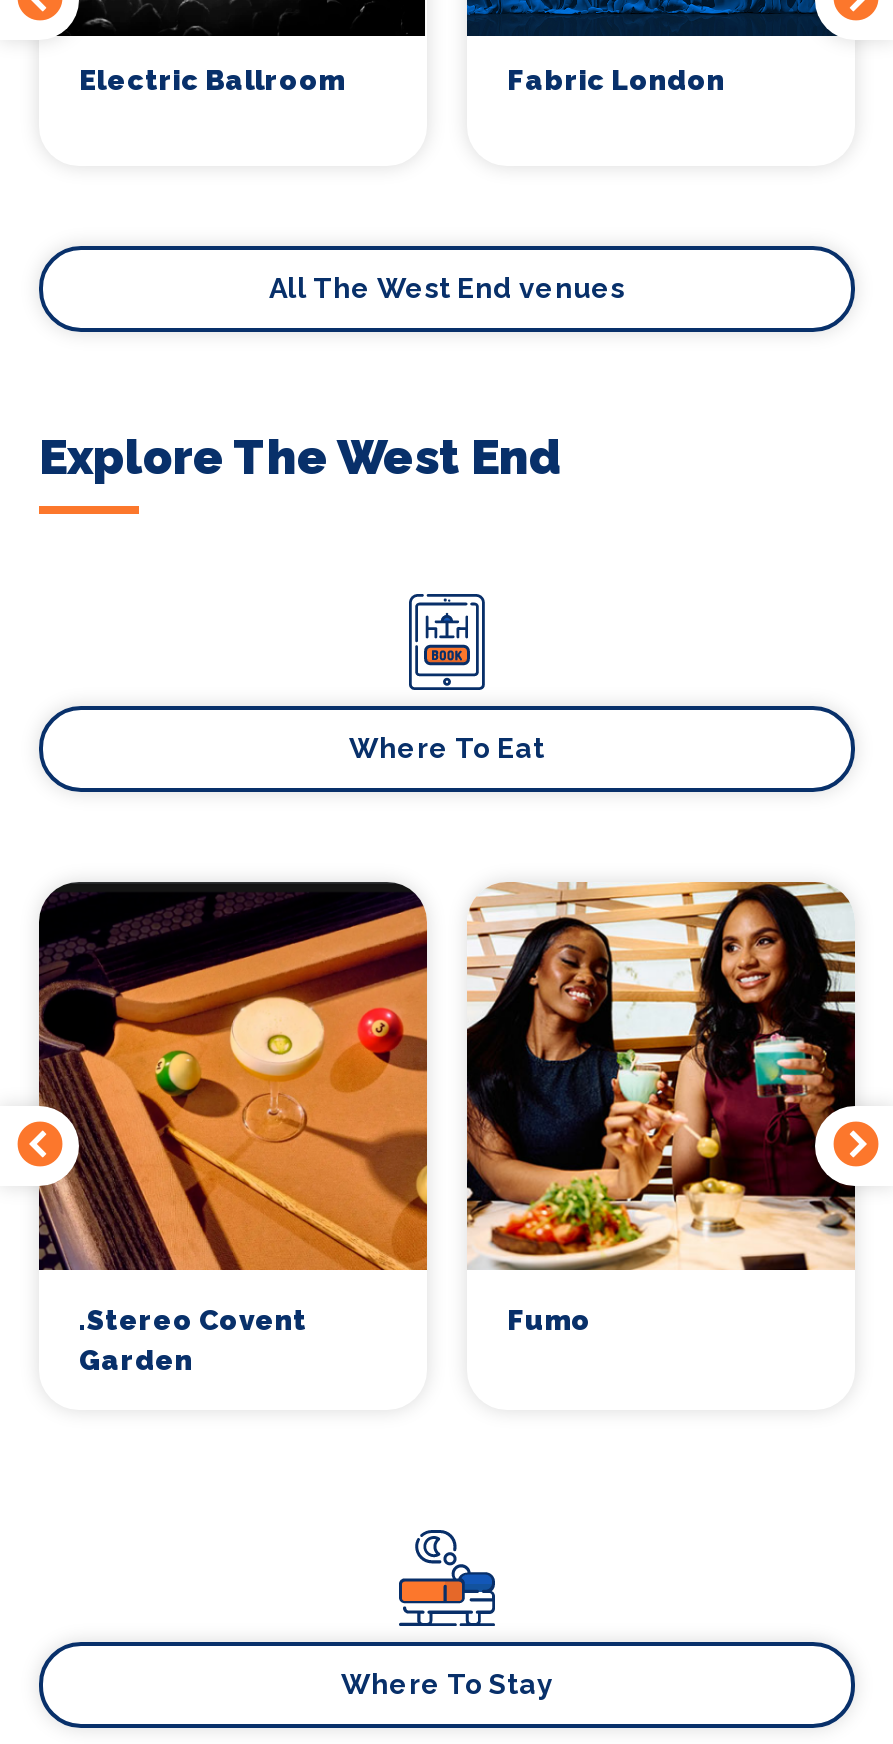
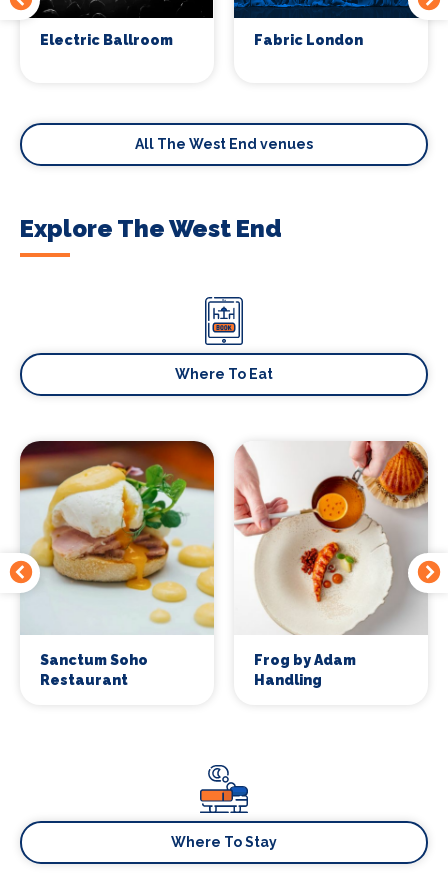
- [image]
- .Stereo Covent
- Garden
+ [image]
+ Sanctum Soho
+ Restaurant

- [image]
- Fumo
+ [image]
+ Frog by Adam
+ Handling
